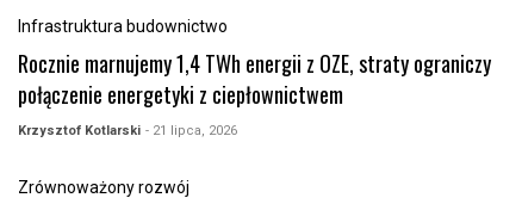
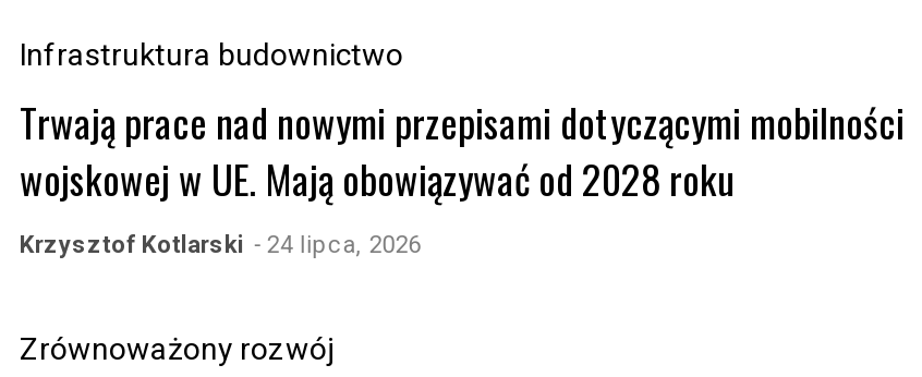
- Rocznie marnujemy 1,4 TWh energii z OZE, straty ograniczy
- połączenie energetyki z ciepłownictwem
- Krzysztof Kotlarski - 21 lipca, 2026
+ Trwają prace nad nowymi przepisami dotyczącymi mobilności
+ wojskowej w UE. Mają obowiązywać od 2028 roku
+ Krzysztof Kotlarski - 24 lipca, 2026
